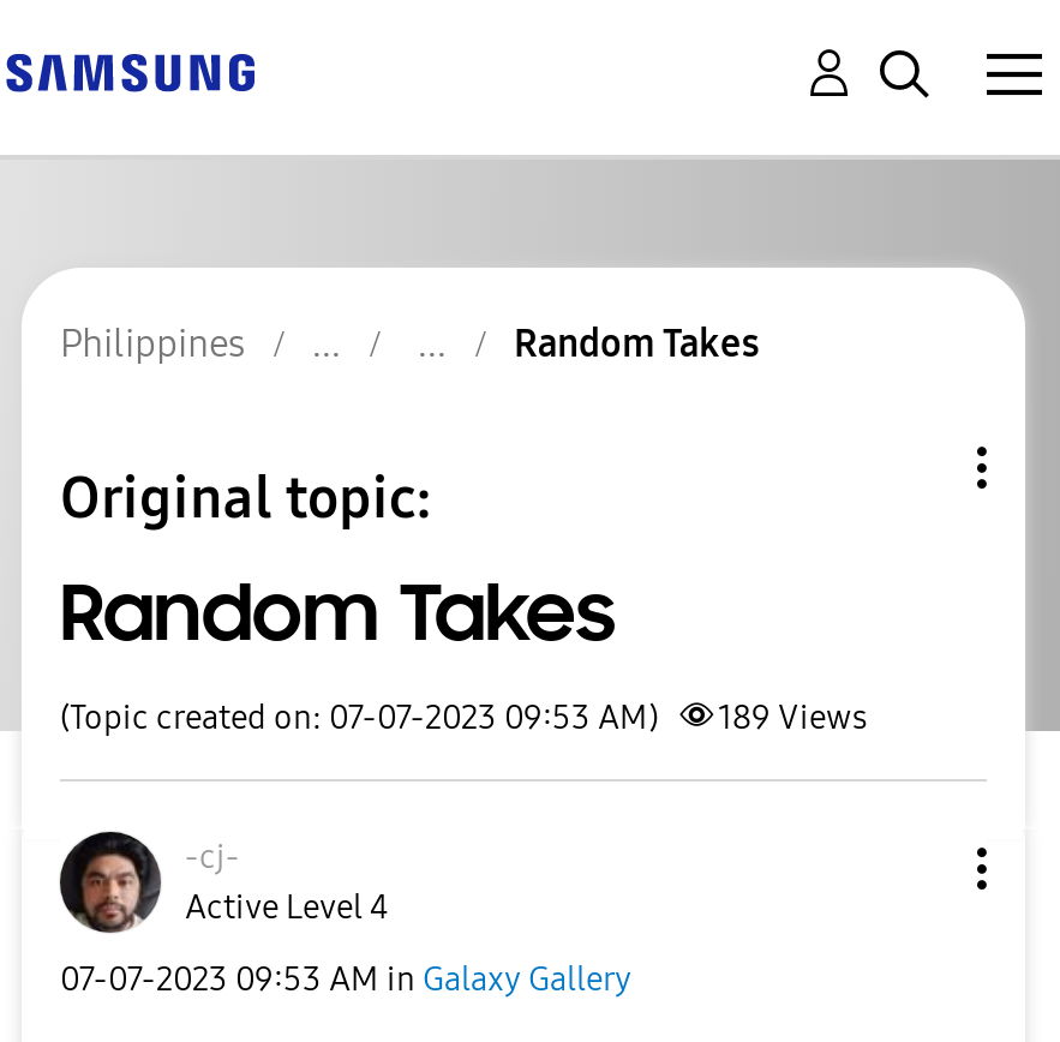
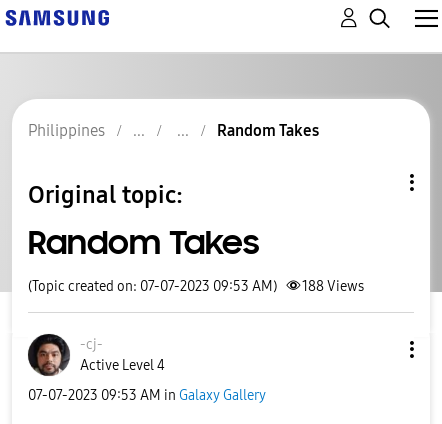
- (Topic created on: 07-07-2023 09:53 AM) 189 Views
+ (Topic created on: 07-07-2023 09:53 AM) 188 Views
